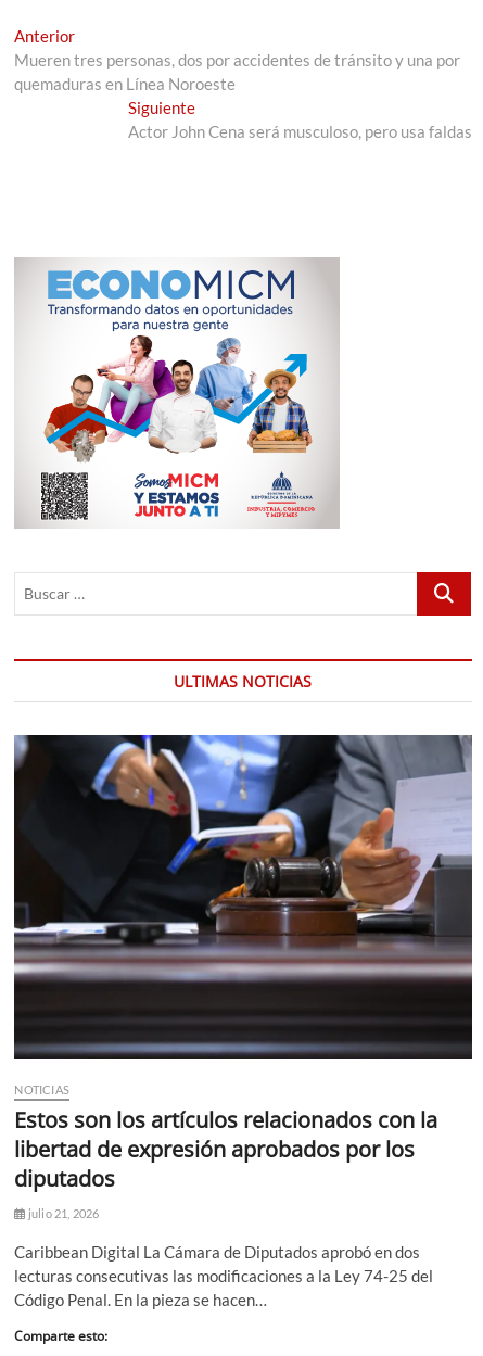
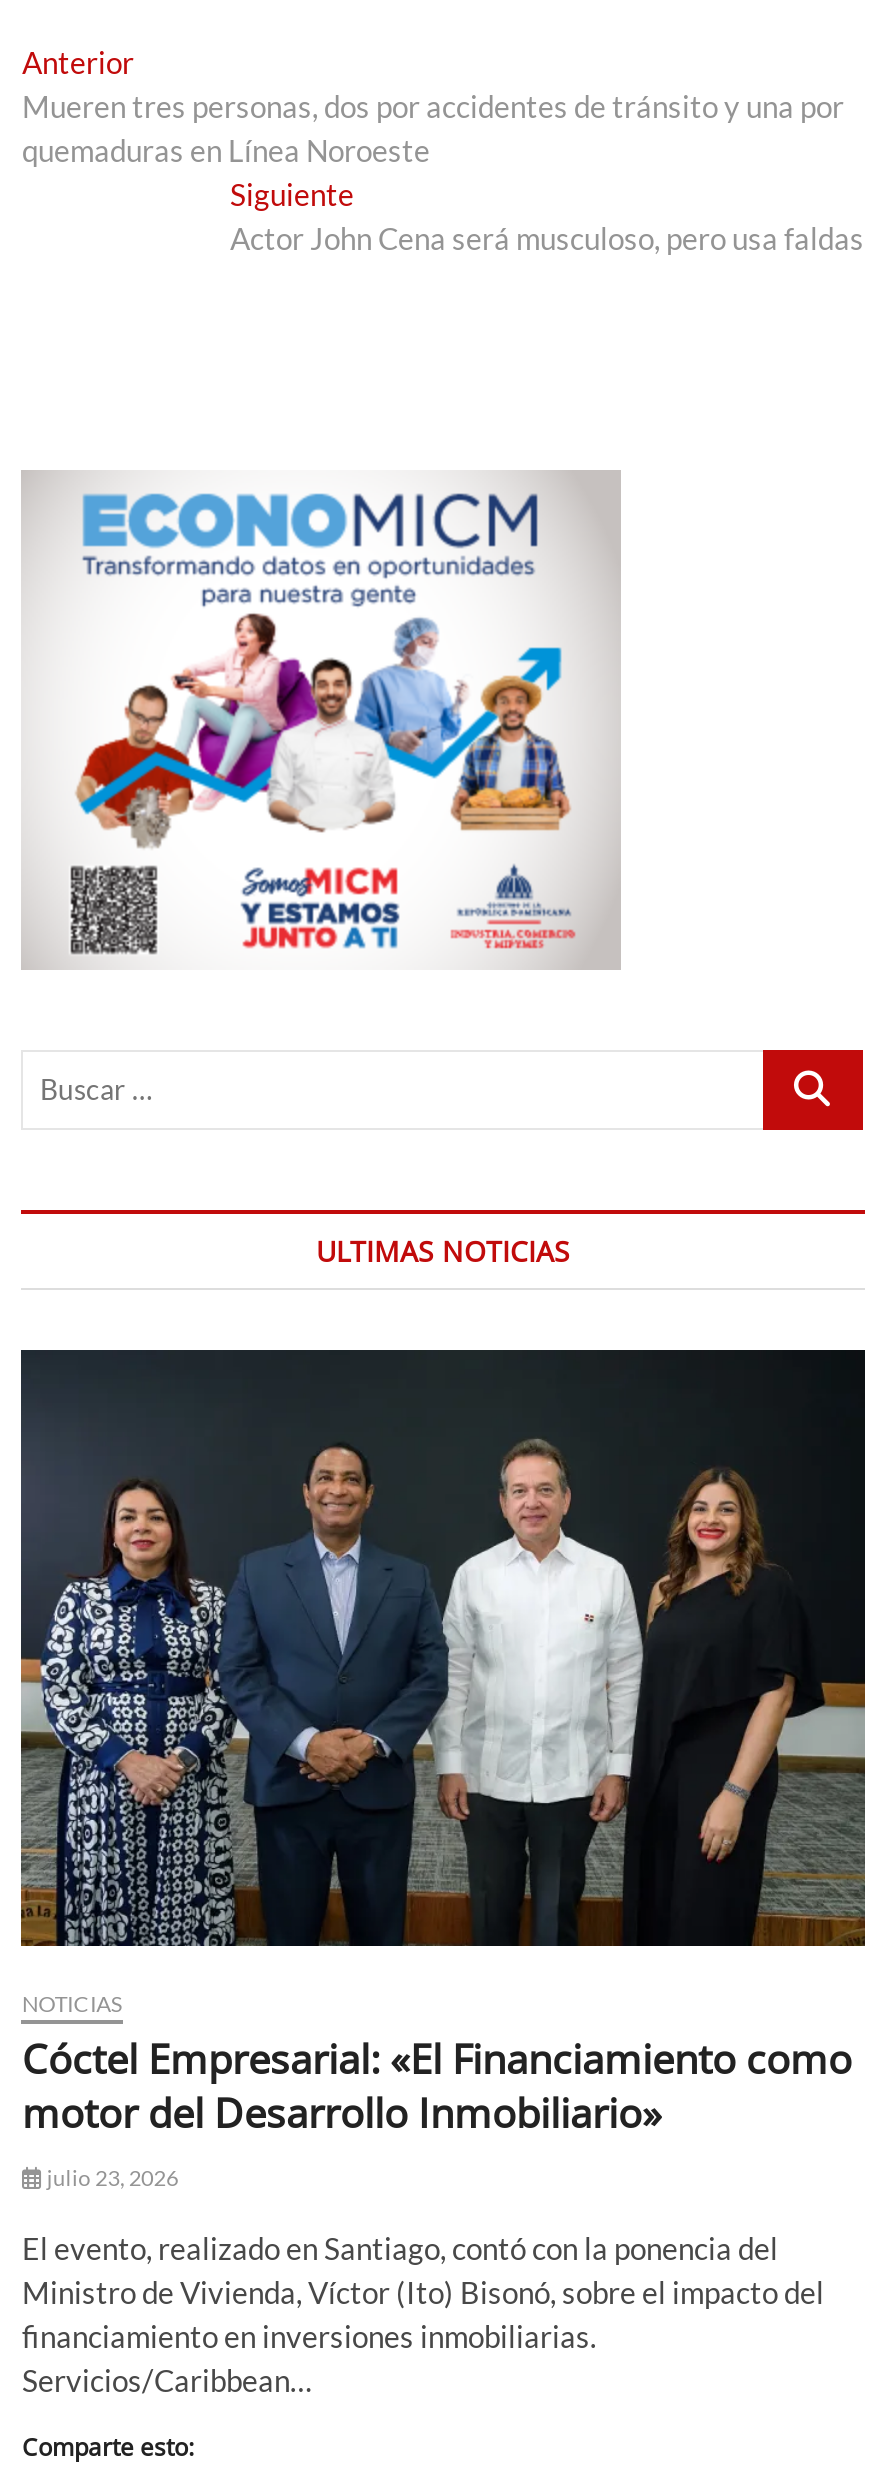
- [image]
+ [image]

- Estos son los artículos relacionados con la
- libertad de expresión aprobados por los
- diputados
- julio 21, 2026
+ Cóctel Empresarial: «El Financiamiento como
+ motor del Desarrollo Inmobiliario»
+ julio 23, 2026

- Caribbean Digital La Cámara de Diputados aprobó en dos
- lecturas consecutivas las modificaciones a la Ley 74-25 del
- Código Penal. En la pieza se hacen…
+ El evento, realizado en Santiago, contó con la ponencia del
+ Ministro de Vivienda, Víctor (Ito) Bisonó, sobre el impacto del
+ financiamiento en inversiones inmobiliarias.
+ Servicios/Caribbean…
